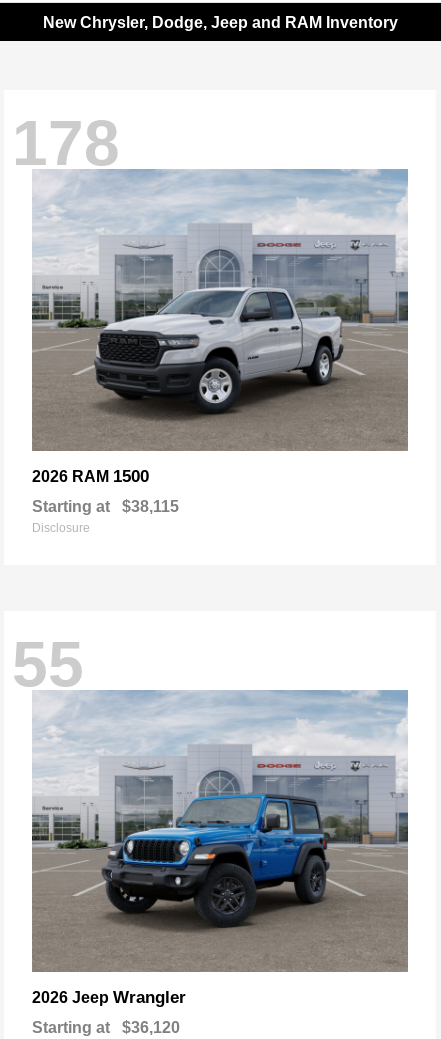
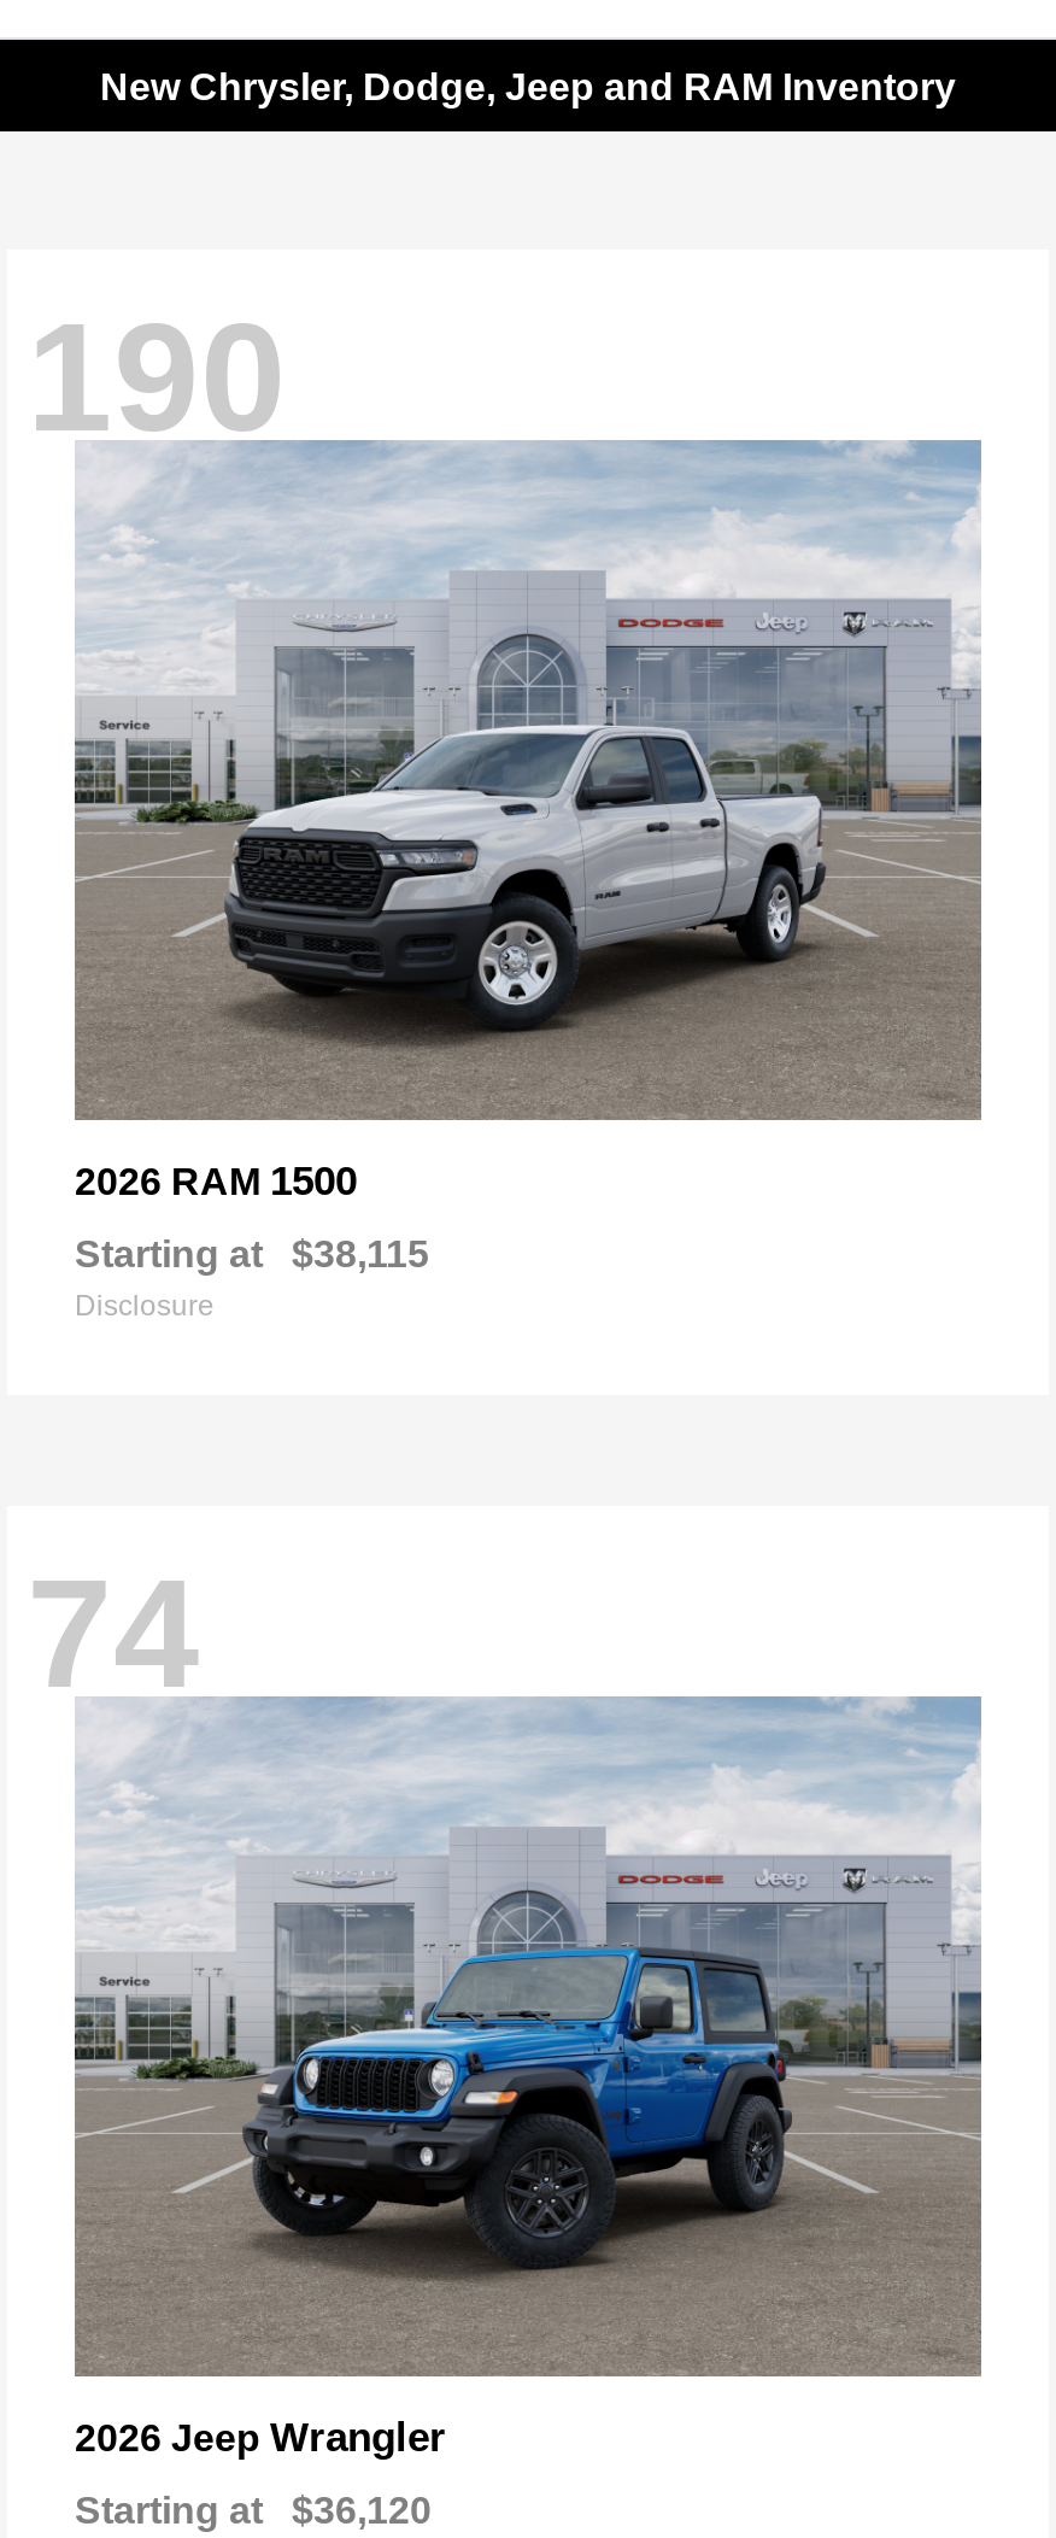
- 178
+ 190

- 55
+ 74
